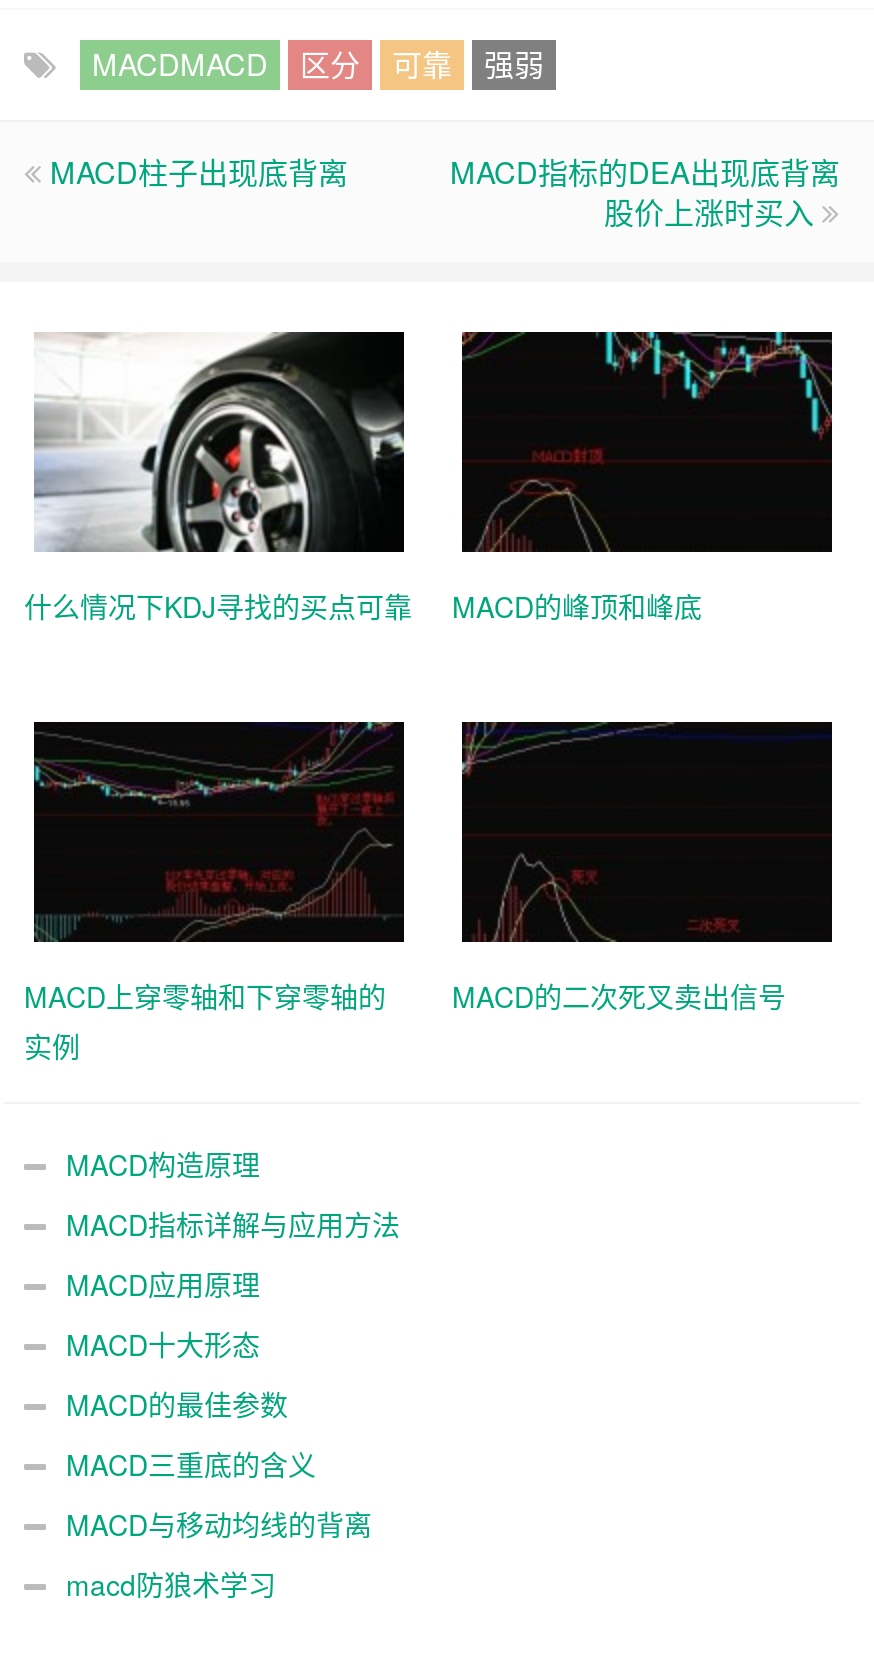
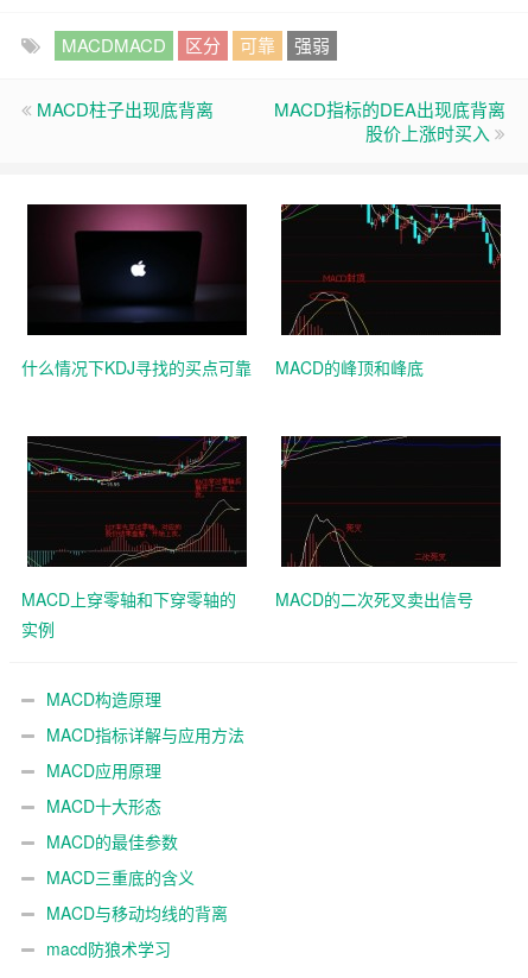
- [image]
+ [image]
